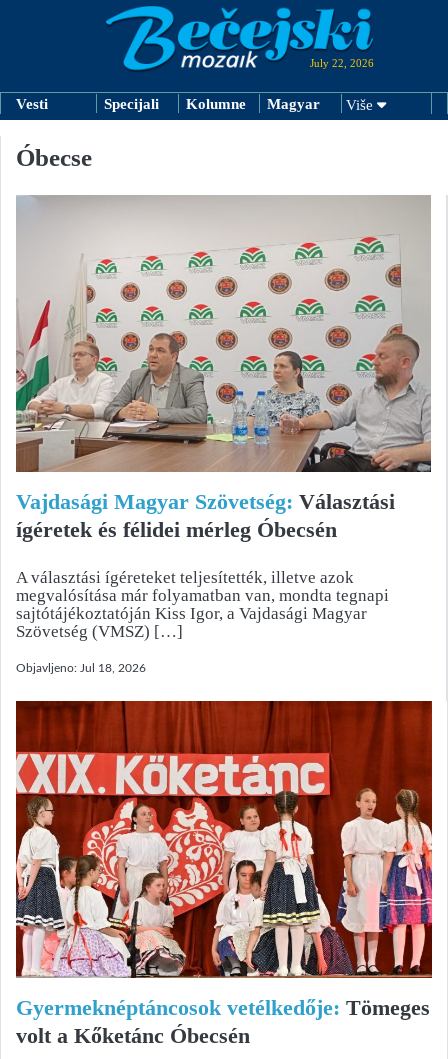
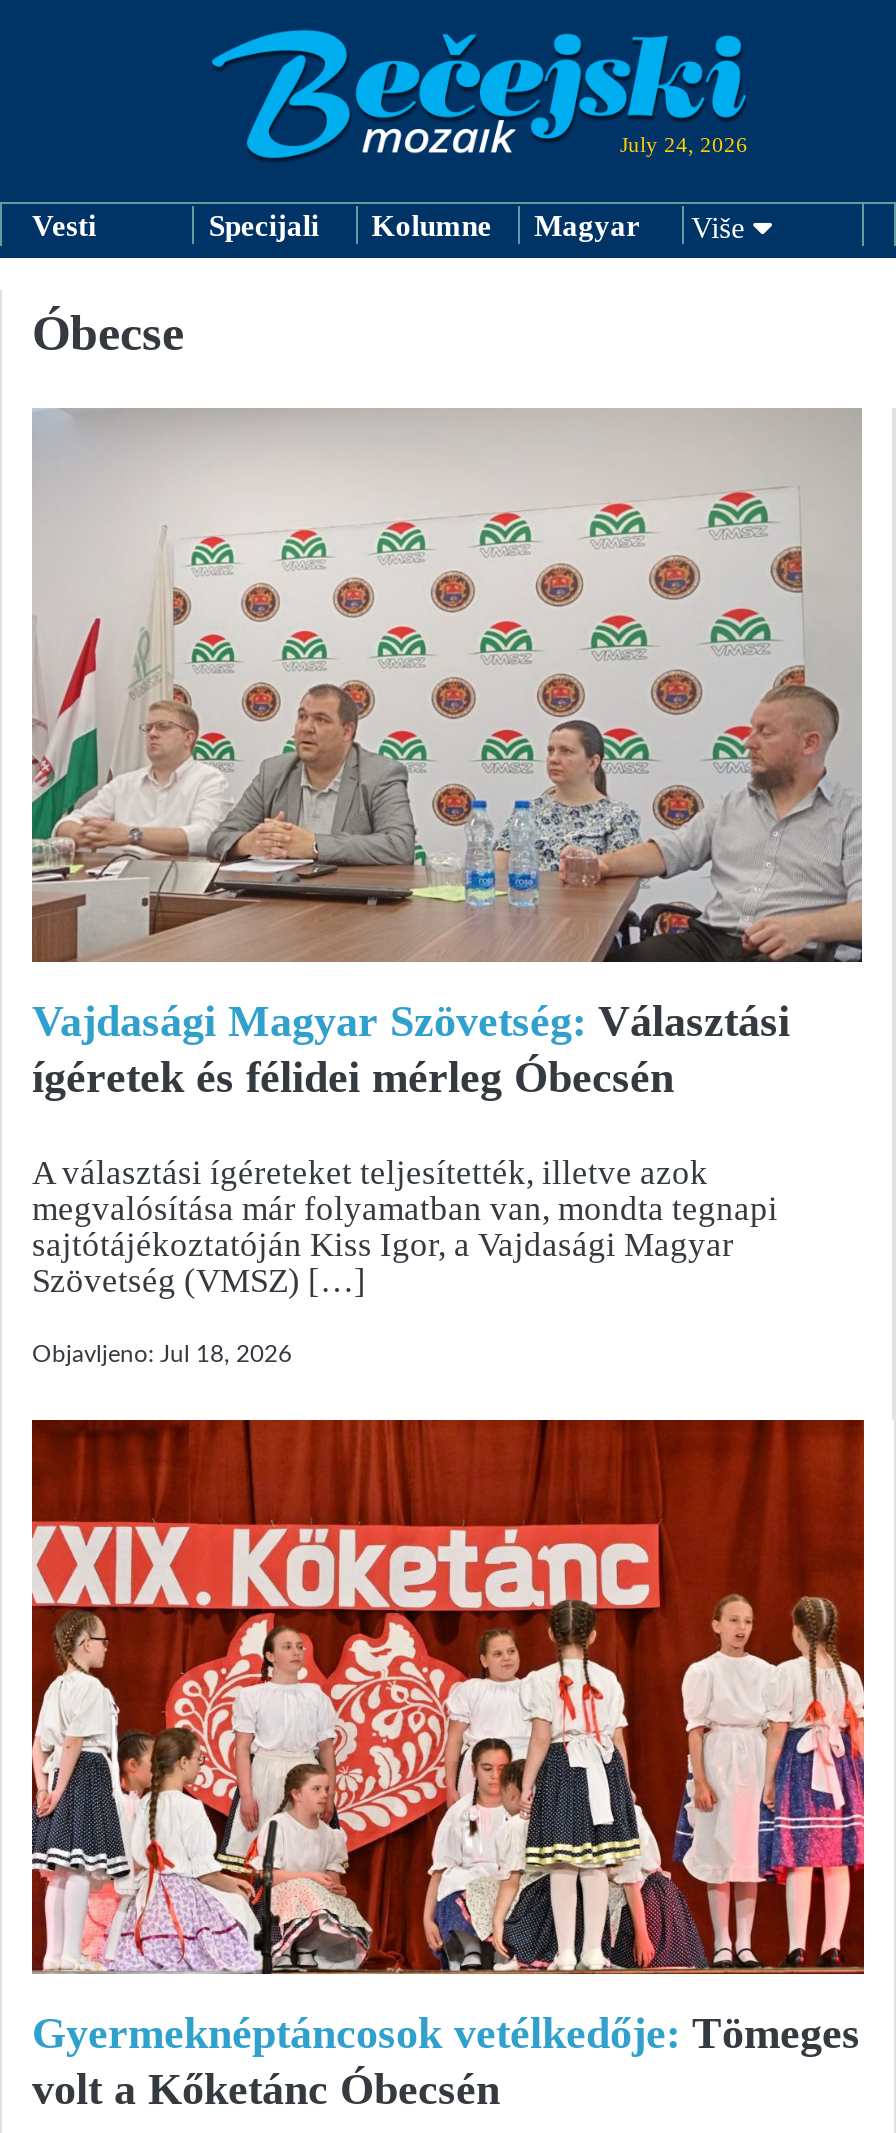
- July 22, 2026
+ July 24, 2026
